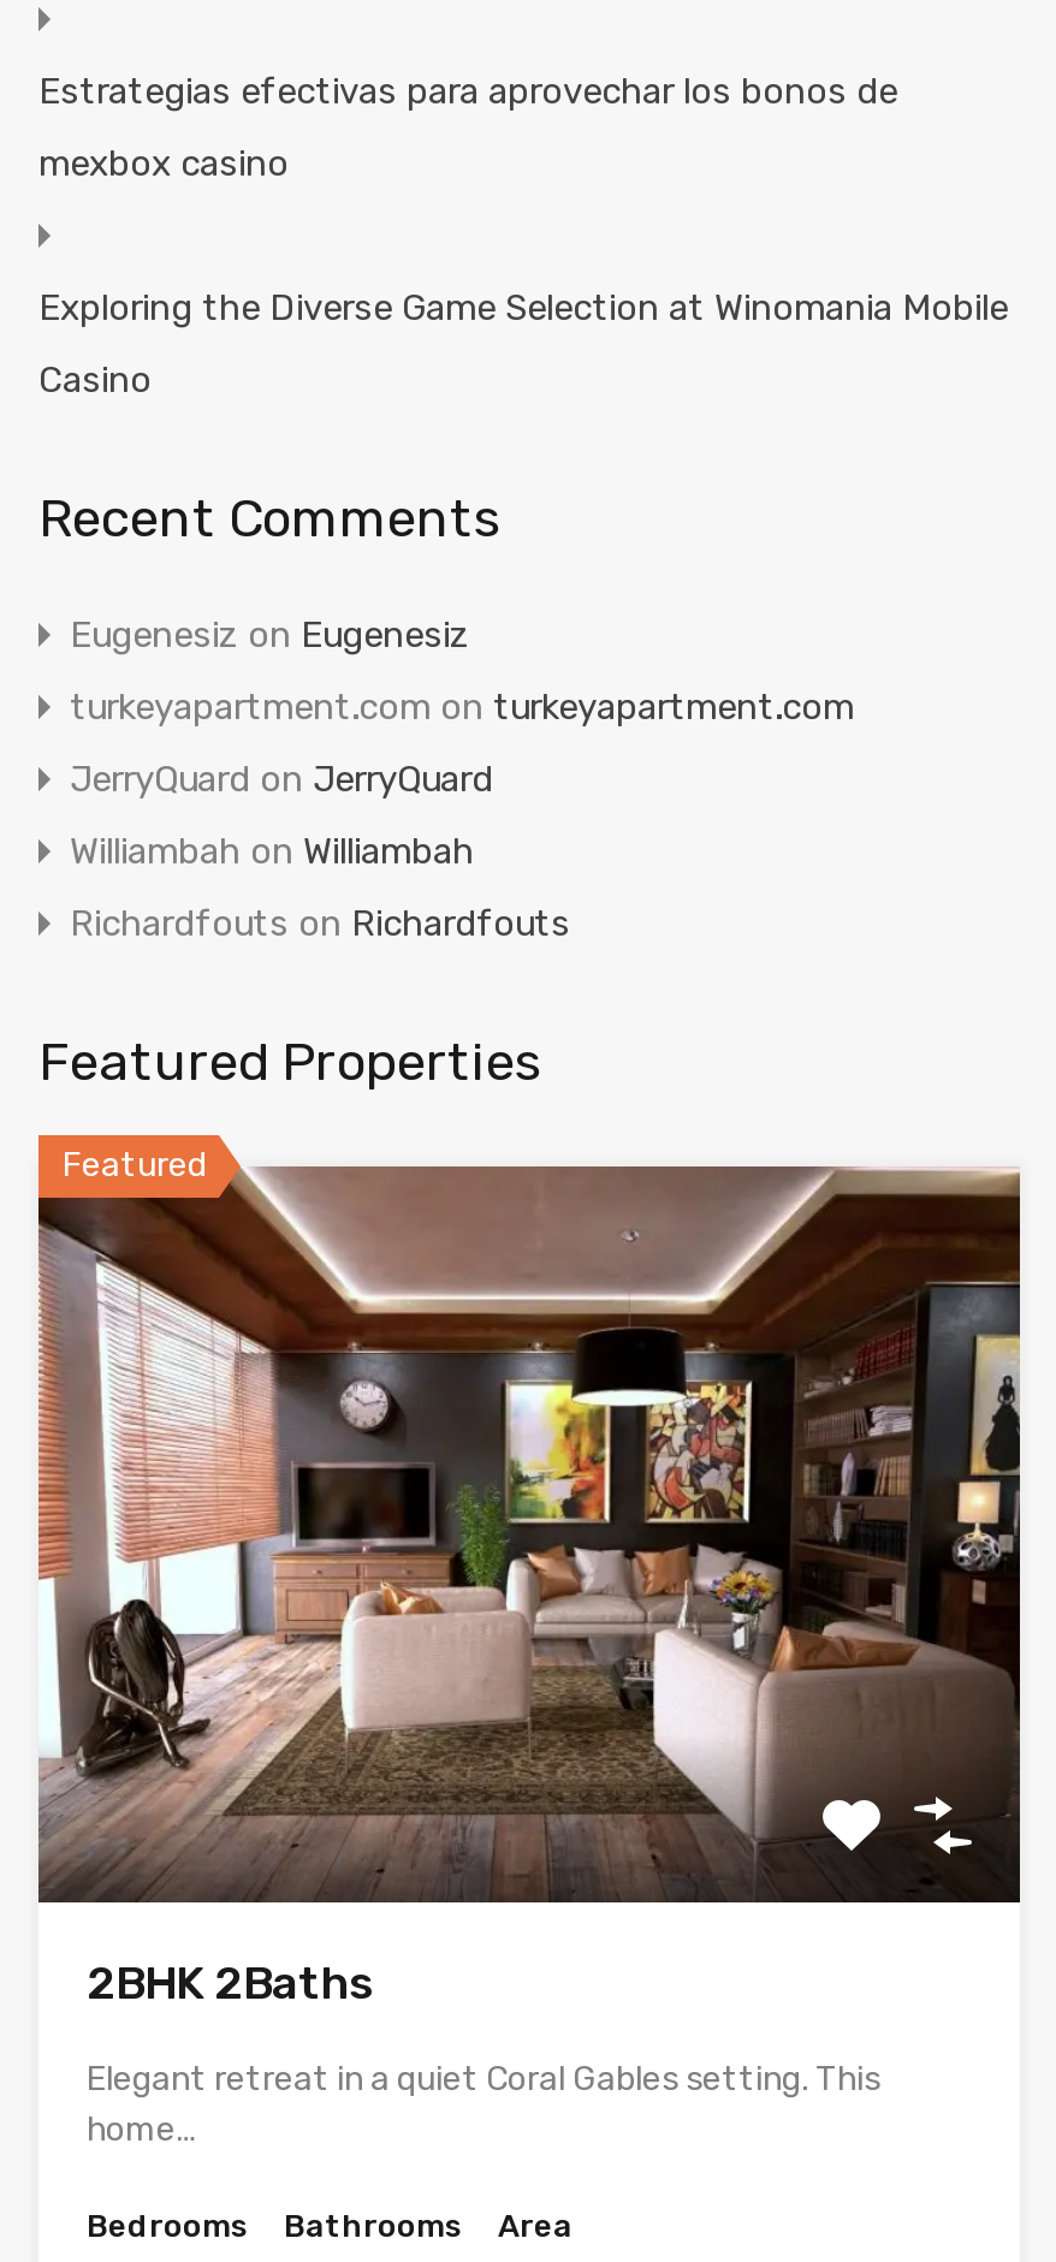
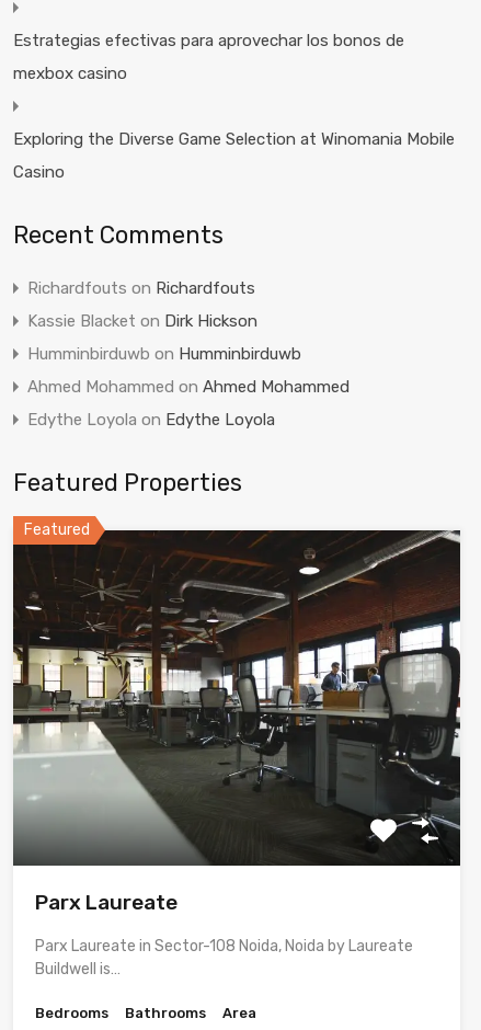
- Eugenesiz on Eugenesiz
- turkeyapartment.com on turkeyapartment.com
- JerryQuard on JerryQuard
- Williambah on Williambah

moved up: Richardfouts on Richardfouts

+ Kassie Blacket on Dirk Hickson
+ Humminbirduwb on Humminbirduwb
+ Ahmed Mohammed on Ahmed Mohammed
+ Edythe Loyola on Edythe Loyola

- [image]
- 2BHK 2Baths
+ [image]
+ Parx Laureate

- Elegant retreat in a quiet Coral Gables setting. This
- home…
+ Parx Laureate in Sector-108 Noida, Noida by Laureate
+ Buildwell is…
